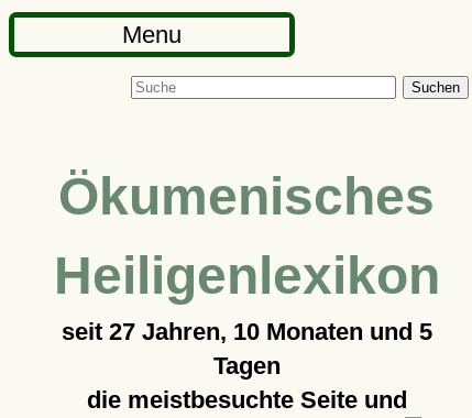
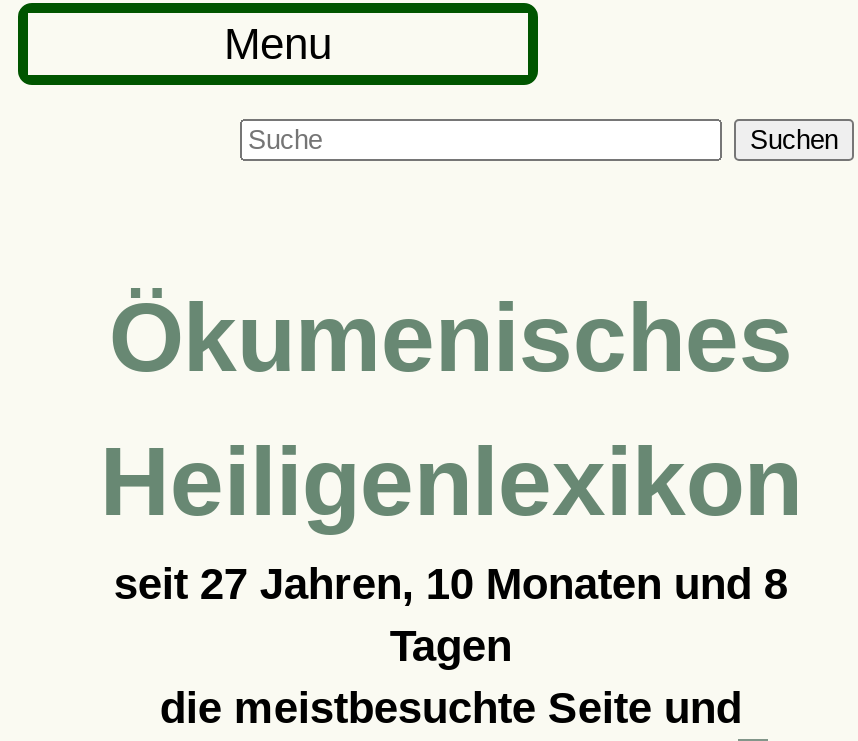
- seit 27 Jahren, 10 Monaten und 5
+ seit 27 Jahren, 10 Monaten und 8
